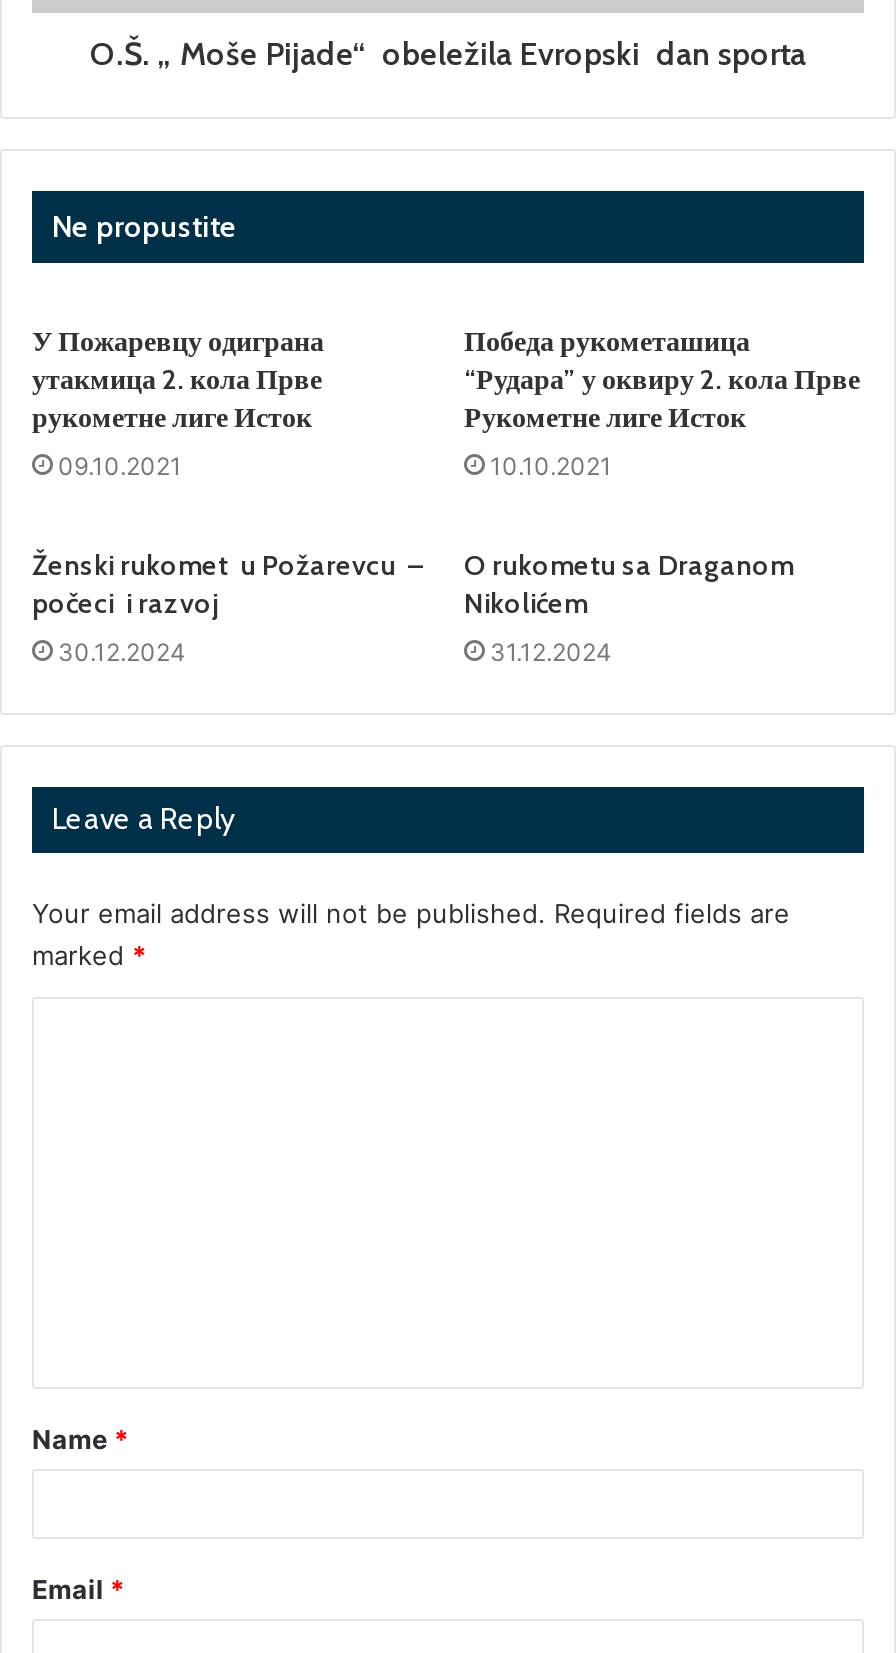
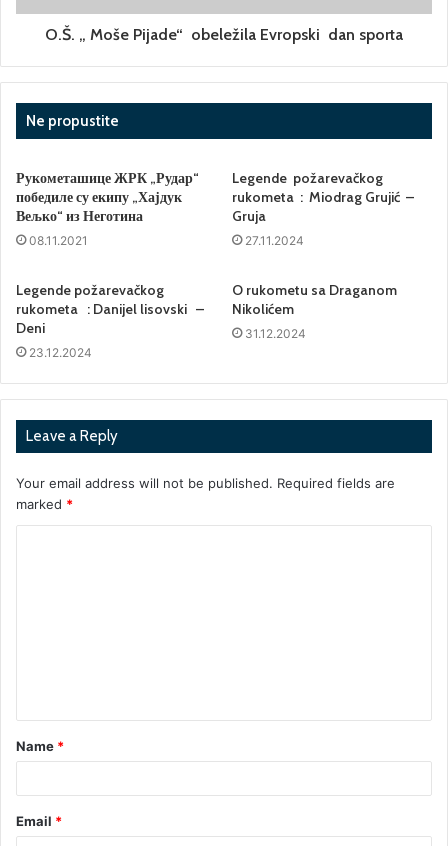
- У Пожаревцу одиграна
- утакмица 2. кола Прве
- рукометне лиге Исток
- 09.10.2021
+ Рукометашице ЖРК „Рудар“
+ победиле су екипу „Хајдук
+ Вељко“ из Неготина
+ 08.11.2021

- Победа рукометашица
- “Рудара” у оквиру 2. кола Прве
- Рукометне лиге Исток
- 10.10.2021
+ Legende požarevačkog
+ rukometa : Miodrag Grujić –
+ Gruja
+ 27.11.2024

- Ženski rukomet u Požarevcu –
- počeci i razvoj
- 30.12.2024
+ Legende požarevačkog
+ rukometa : Danijel lisovski –
+ Deni
+ 23.12.2024
